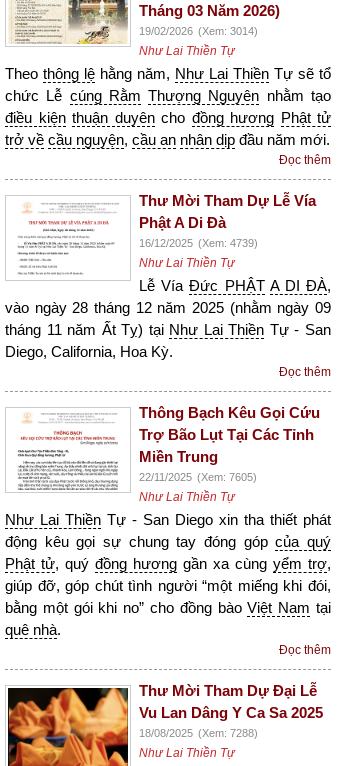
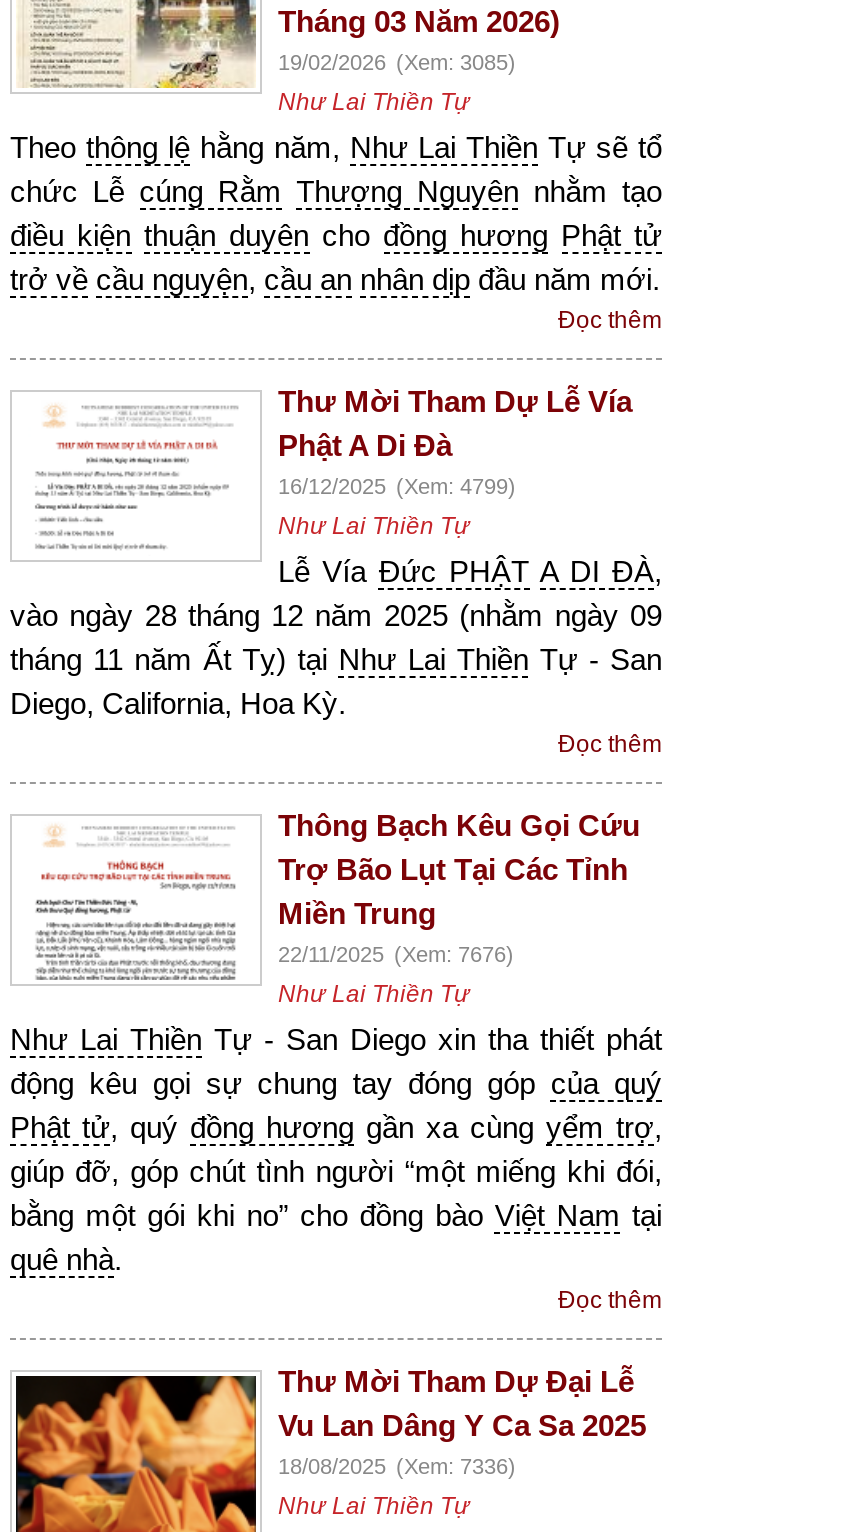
- 19/02/2026 (Xem: 3014)
+ 19/02/2026 (Xem: 3085)

- 16/12/2025 (Xem: 4739)
+ 16/12/2025 (Xem: 4799)

- 22/11/2025 (Xem: 7605)
+ 22/11/2025 (Xem: 7676)

- 18/08/2025 (Xem: 7288)
+ 18/08/2025 (Xem: 7336)
